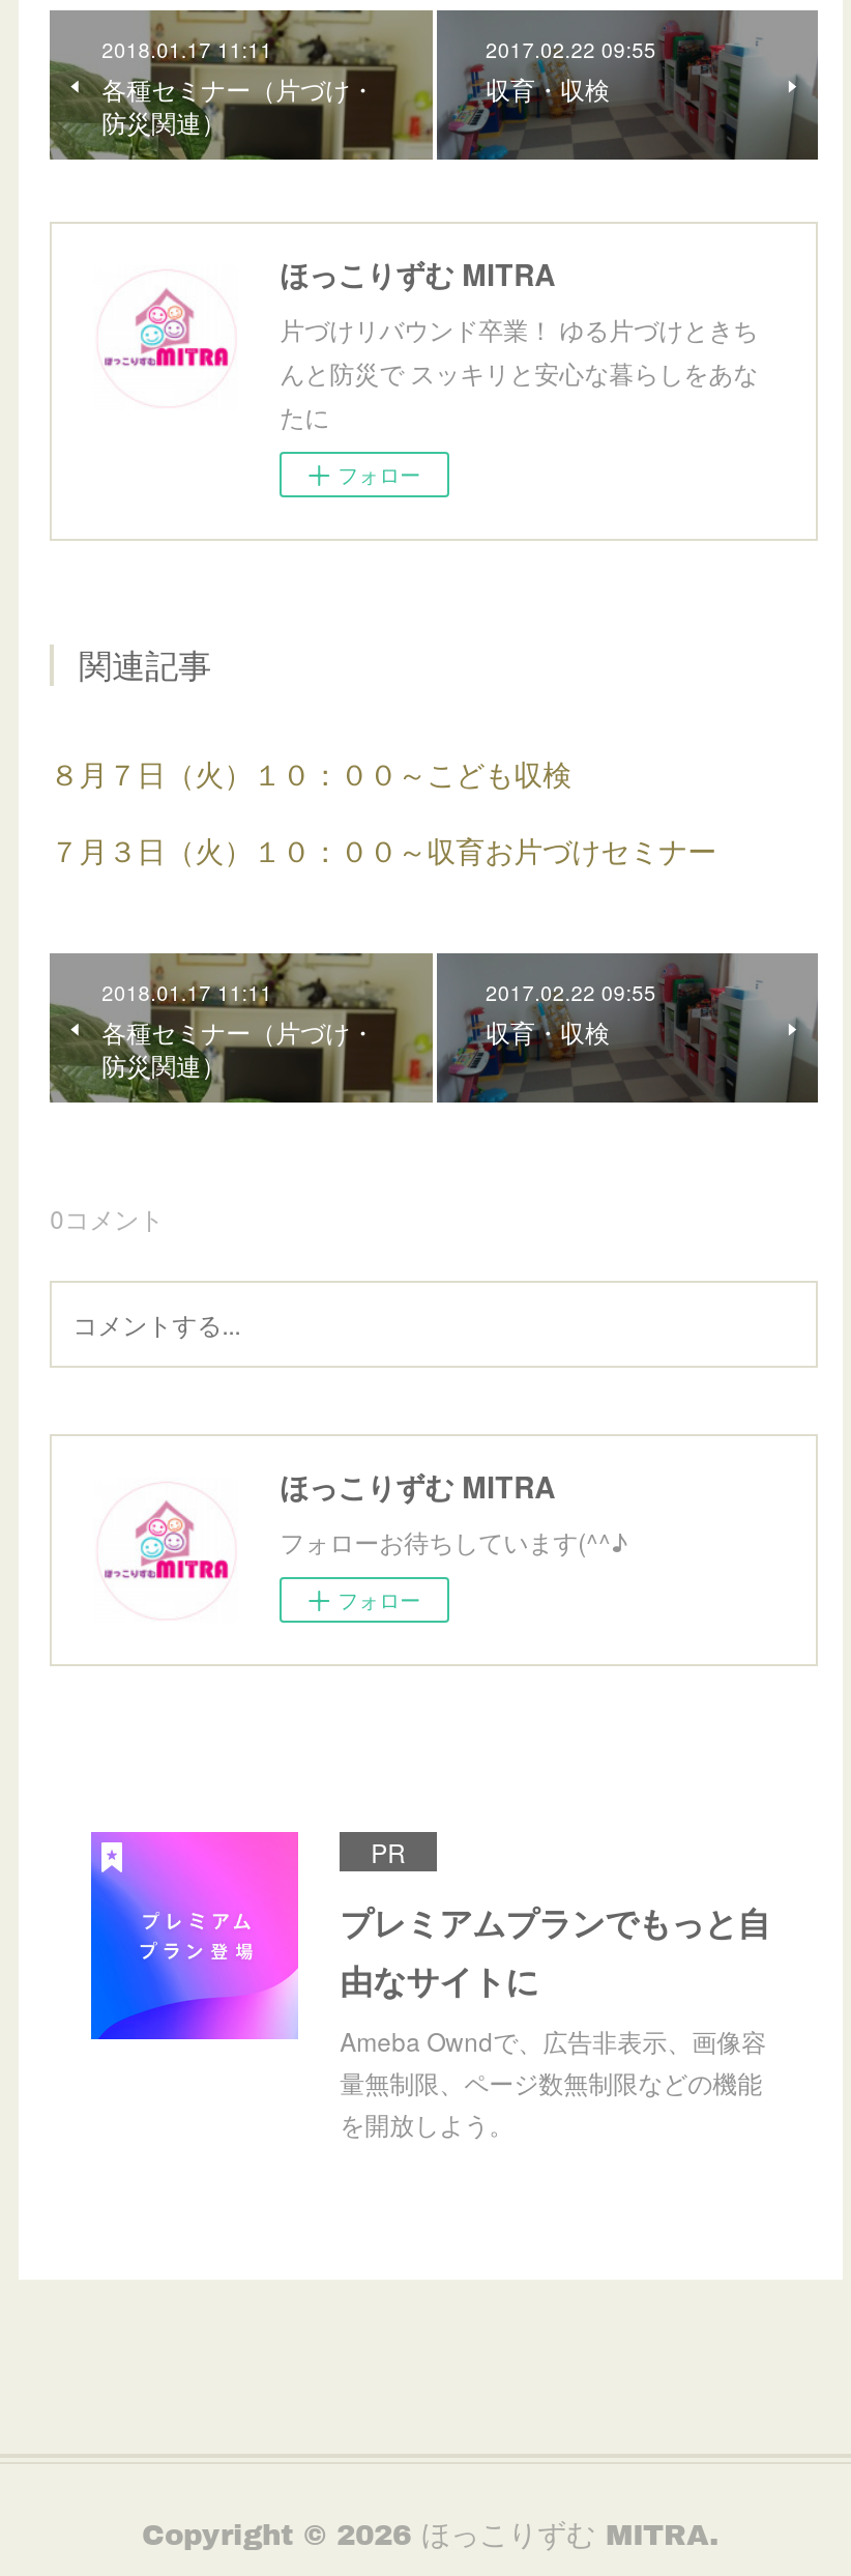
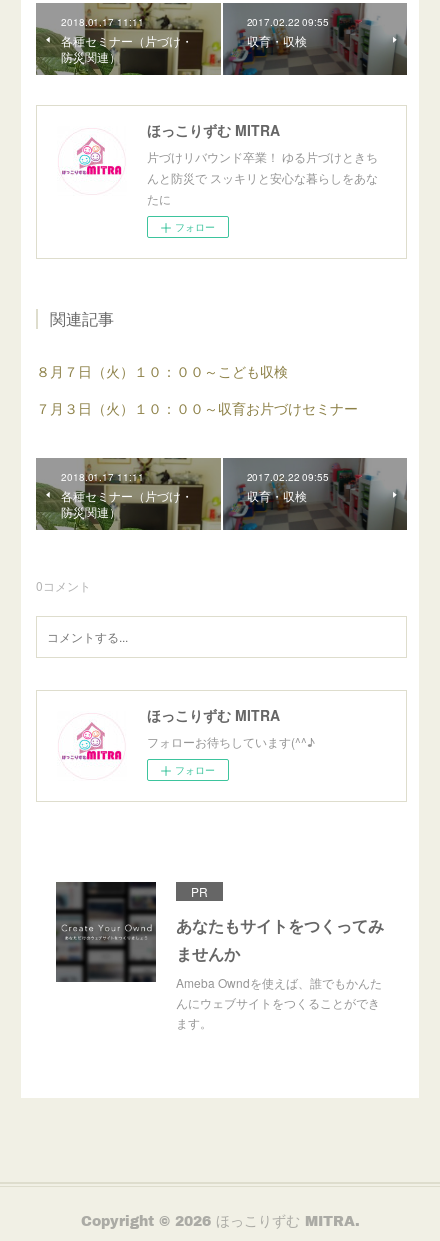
- [image]
- プレミアムプランでもっと自
- 由なサイトに
- Ameba Owndで、広告非表示、画像容
- 量無制限、ページ数無制限などの機能
- を開放しよう。
+ [image]
+ あなたもサイトをつくってみ
+ ませんか
+ Ameba Owndを使えば、誰でもかんた
+ んにウェブサイトをつくることができ
+ ます。
